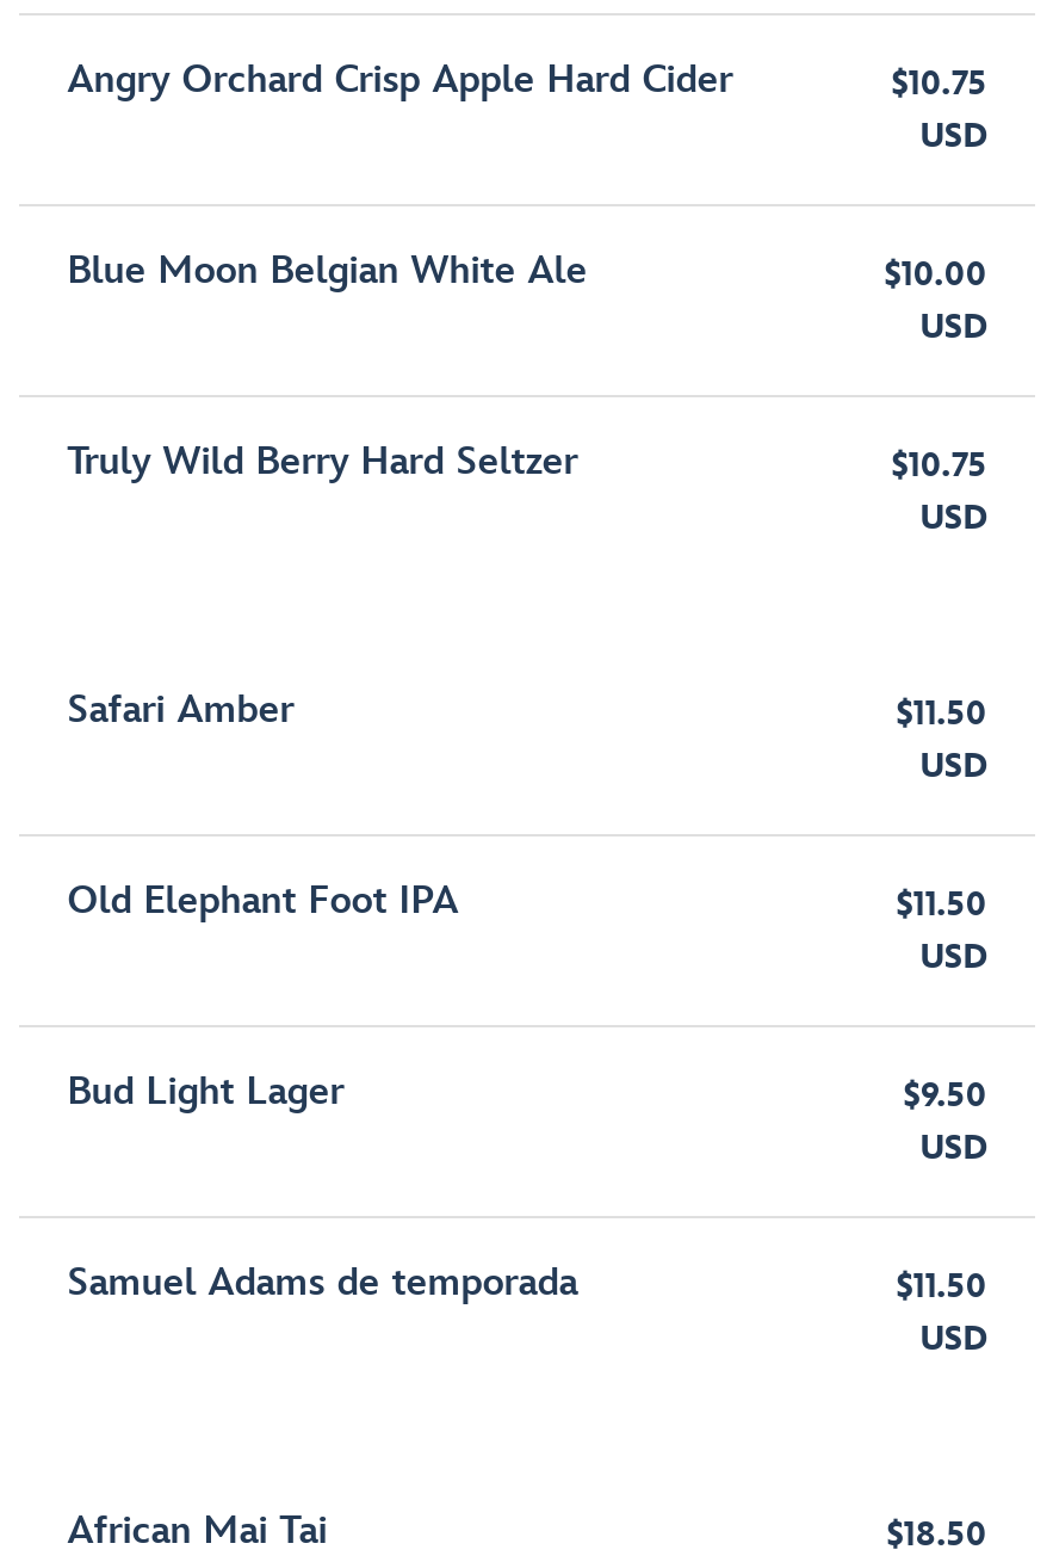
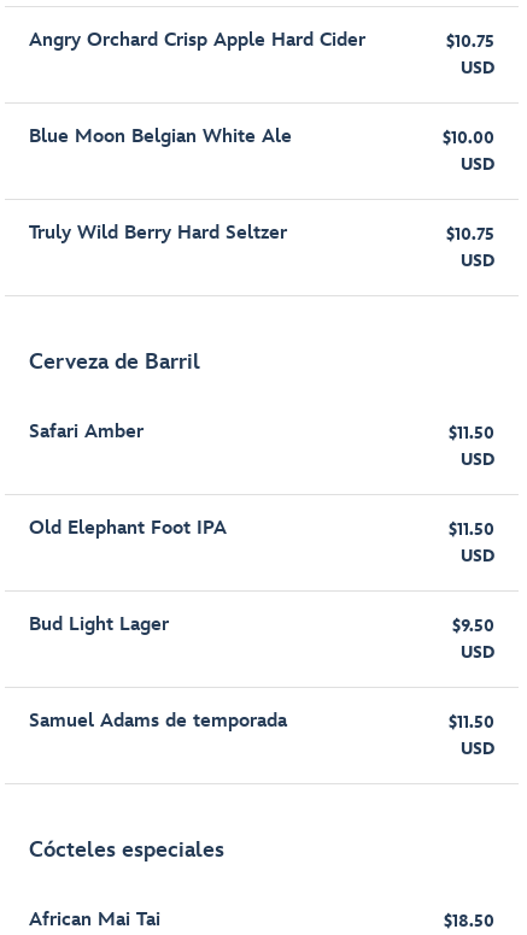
+ Cerveza de Barril

+ Cócteles especiales
